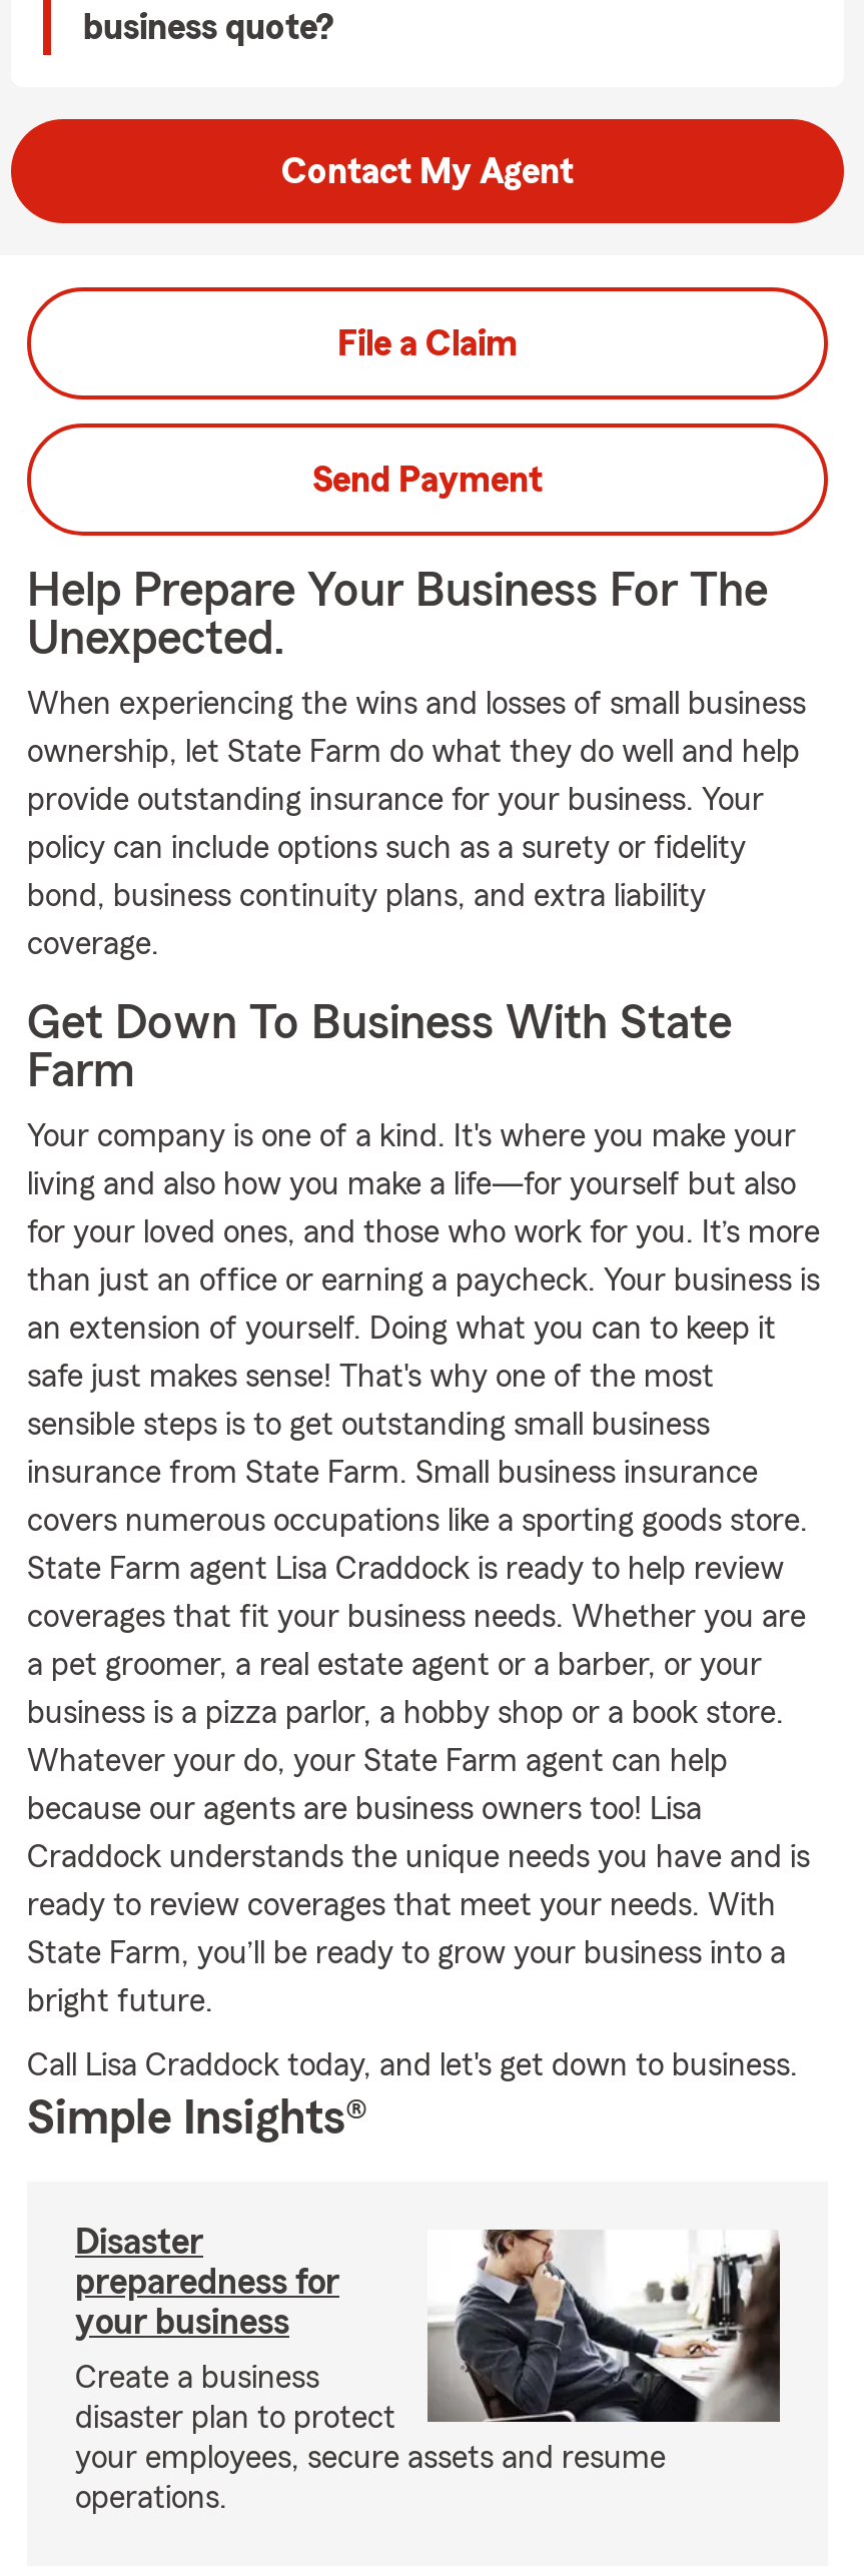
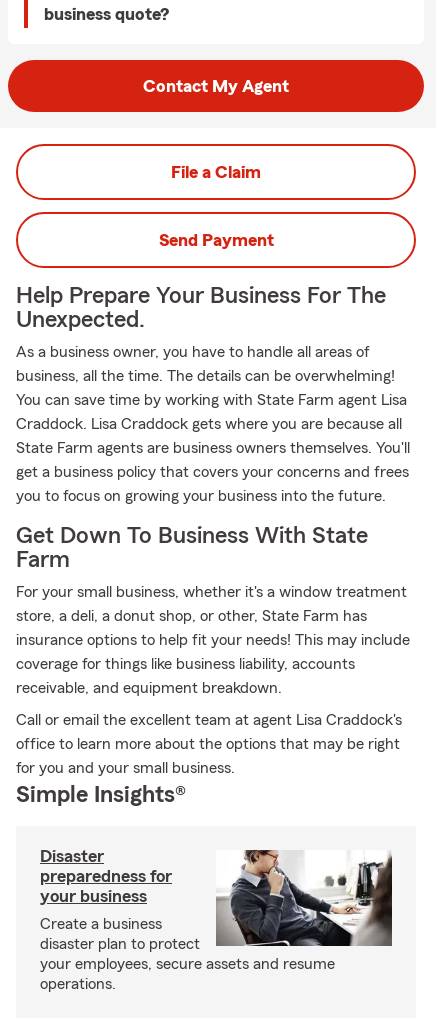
- When experiencing the wins and losses of small business
- ownership, let State Farm do what they do well and help
- provide outstanding insurance for your business. Your
- policy can include options such as a surety or fidelity
- bond, business continuity plans, and extra liability
- coverage.
+ As a business owner, you have to handle all areas of
+ business, all the time. The details can be overwhelming!
+ You can save time by working with State Farm agent Lisa
+ Craddock. Lisa Craddock gets where you are because all
+ State Farm agents are business owners themselves. You'll
+ get a business policy that covers your concerns and frees
+ you to focus on growing your business into the future.

moved down: Get Down To Business With State | Farm

- Your company is one of a kind. It's where you make your
- living and also how you make a life—for yourself but also
- for your loved ones, and those who work for you. It’s more
- than just an office or earning a paycheck. Your business is
- an extension of yourself. Doing what you can to keep it
- safe just makes sense! That's why one of the most
- sensible steps is to get outstanding small business
- insurance from State Farm. Small business insurance
- covers numerous occupations like a sporting goods store.
- State Farm agent Lisa Craddock is ready to help review
- coverages that fit your business needs. Whether you are
- a pet groomer, a real estate agent or a barber, or your
- business is a pizza parlor, a hobby shop or a book store.
- Whatever your do, your State Farm agent can help
- because our agents are business owners too! Lisa
- Craddock understands the unique needs you have and is
- ready to review coverages that meet your needs. With
- State Farm, you’ll be ready to grow your business into a
- bright future.
- Call Lisa Craddock today, and let's get down to business.
+ For your small business, whether it's a window treatment
+ store, a deli, a donut shop, or other, State Farm has
+ insurance options to help fit your needs! This may include
+ coverage for things like business liability, accounts
+ receivable, and equipment breakdown.
+ Call or email the excellent team at agent Lisa Craddock's
+ office to learn more about the options that may be right
+ for you and your small business.
